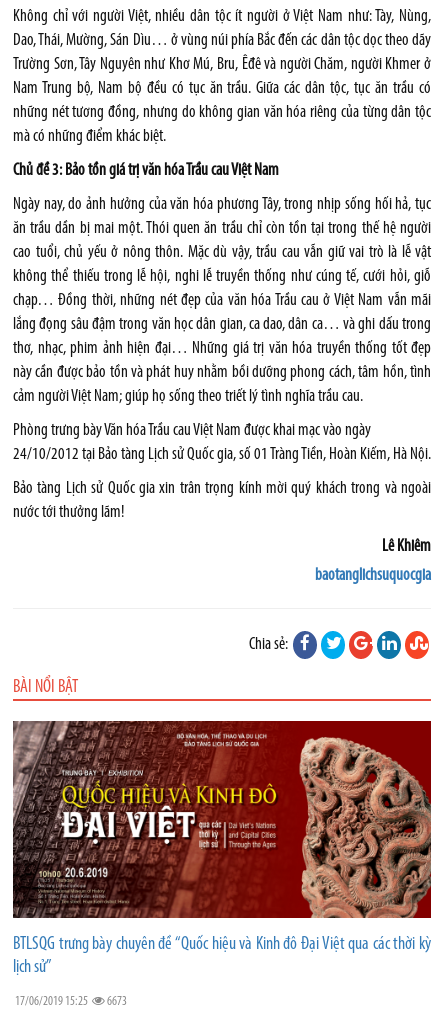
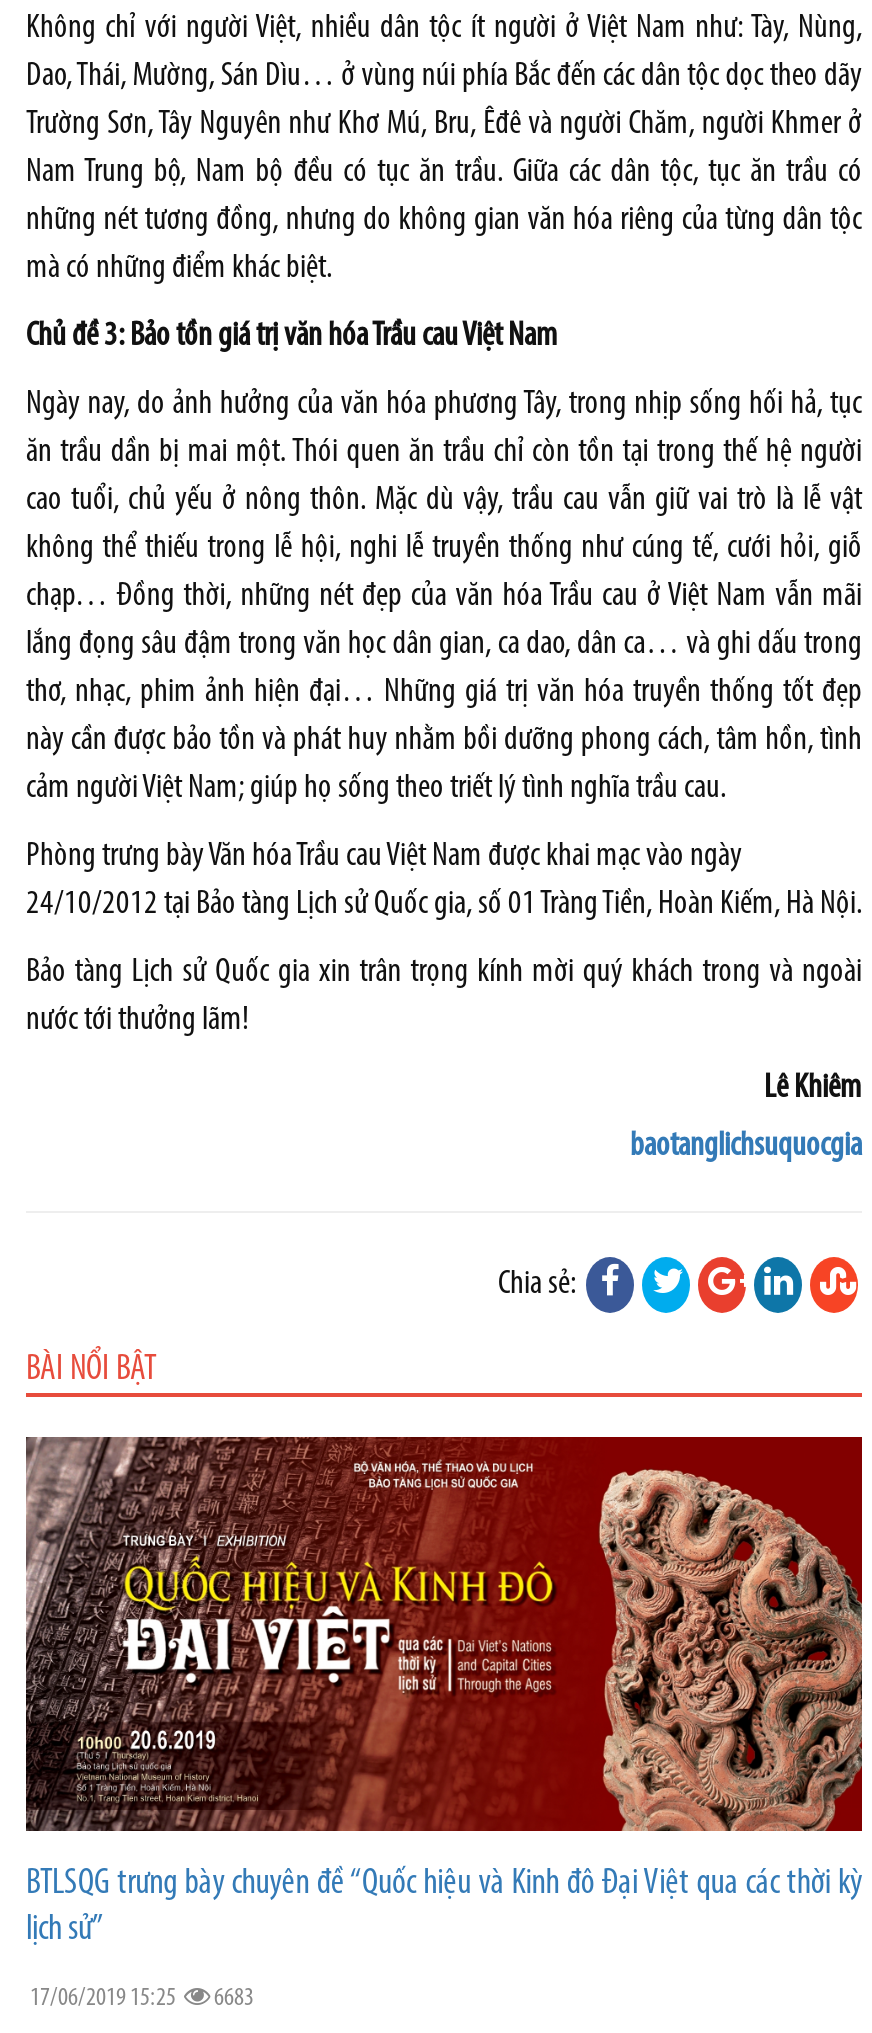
- 17/06/2019 15:25 6673
+ 17/06/2019 15:25 6683
